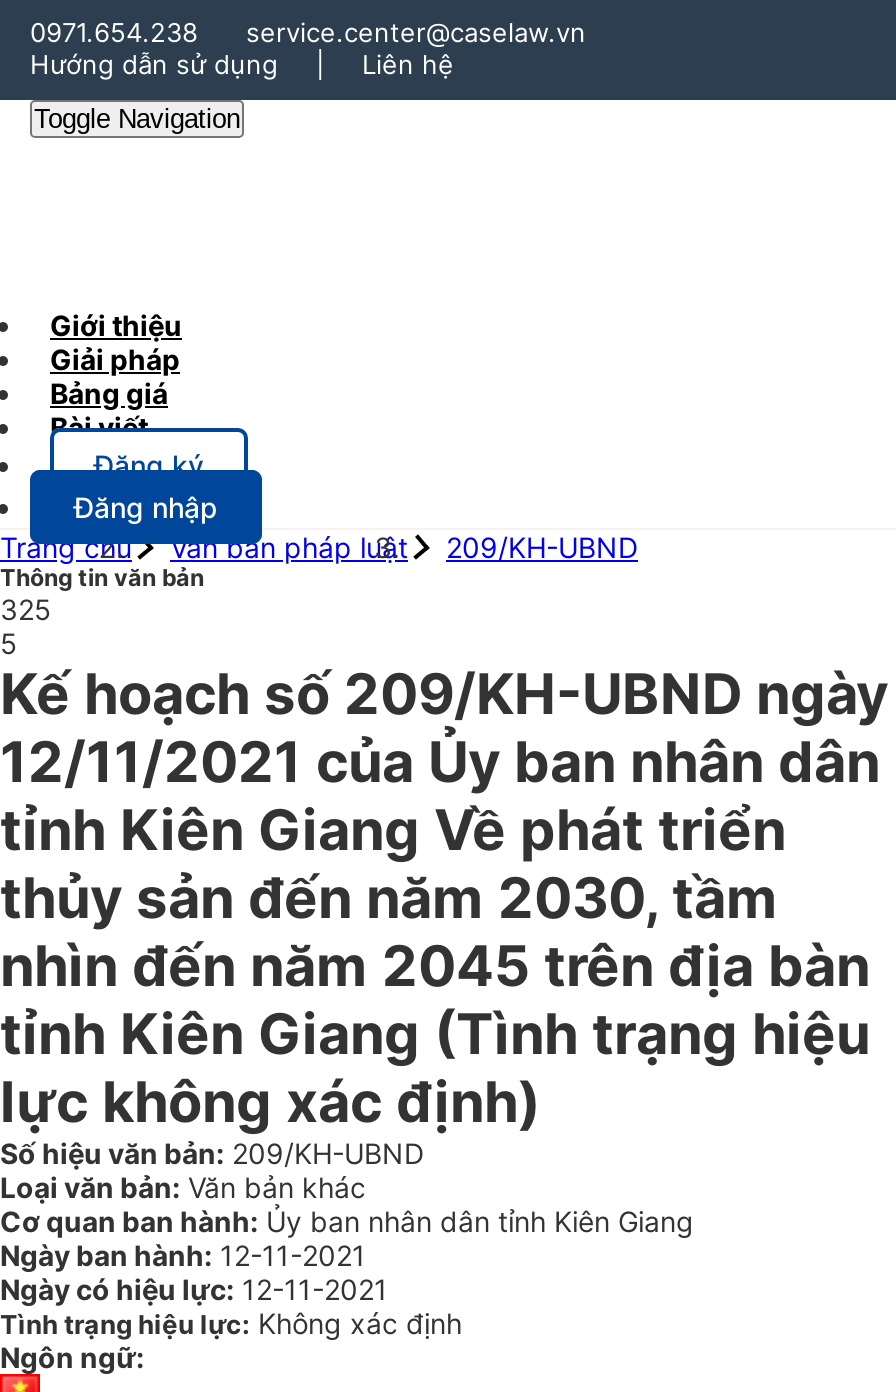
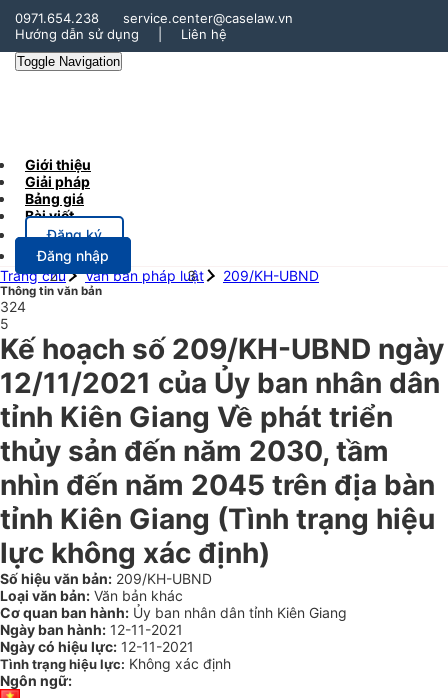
- 325
+ 324
